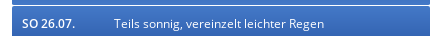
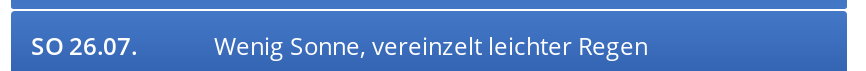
- Teils sonnig, vereinzelt leichter Regen
+ Wenig Sonne, vereinzelt leichter Regen
